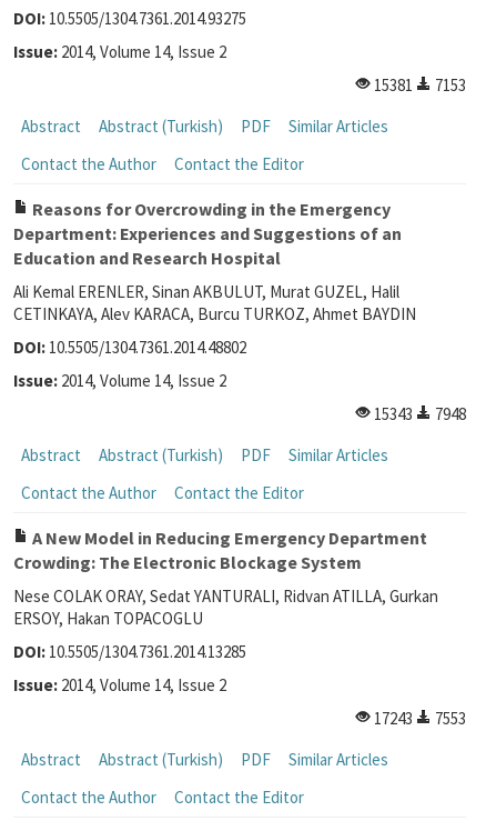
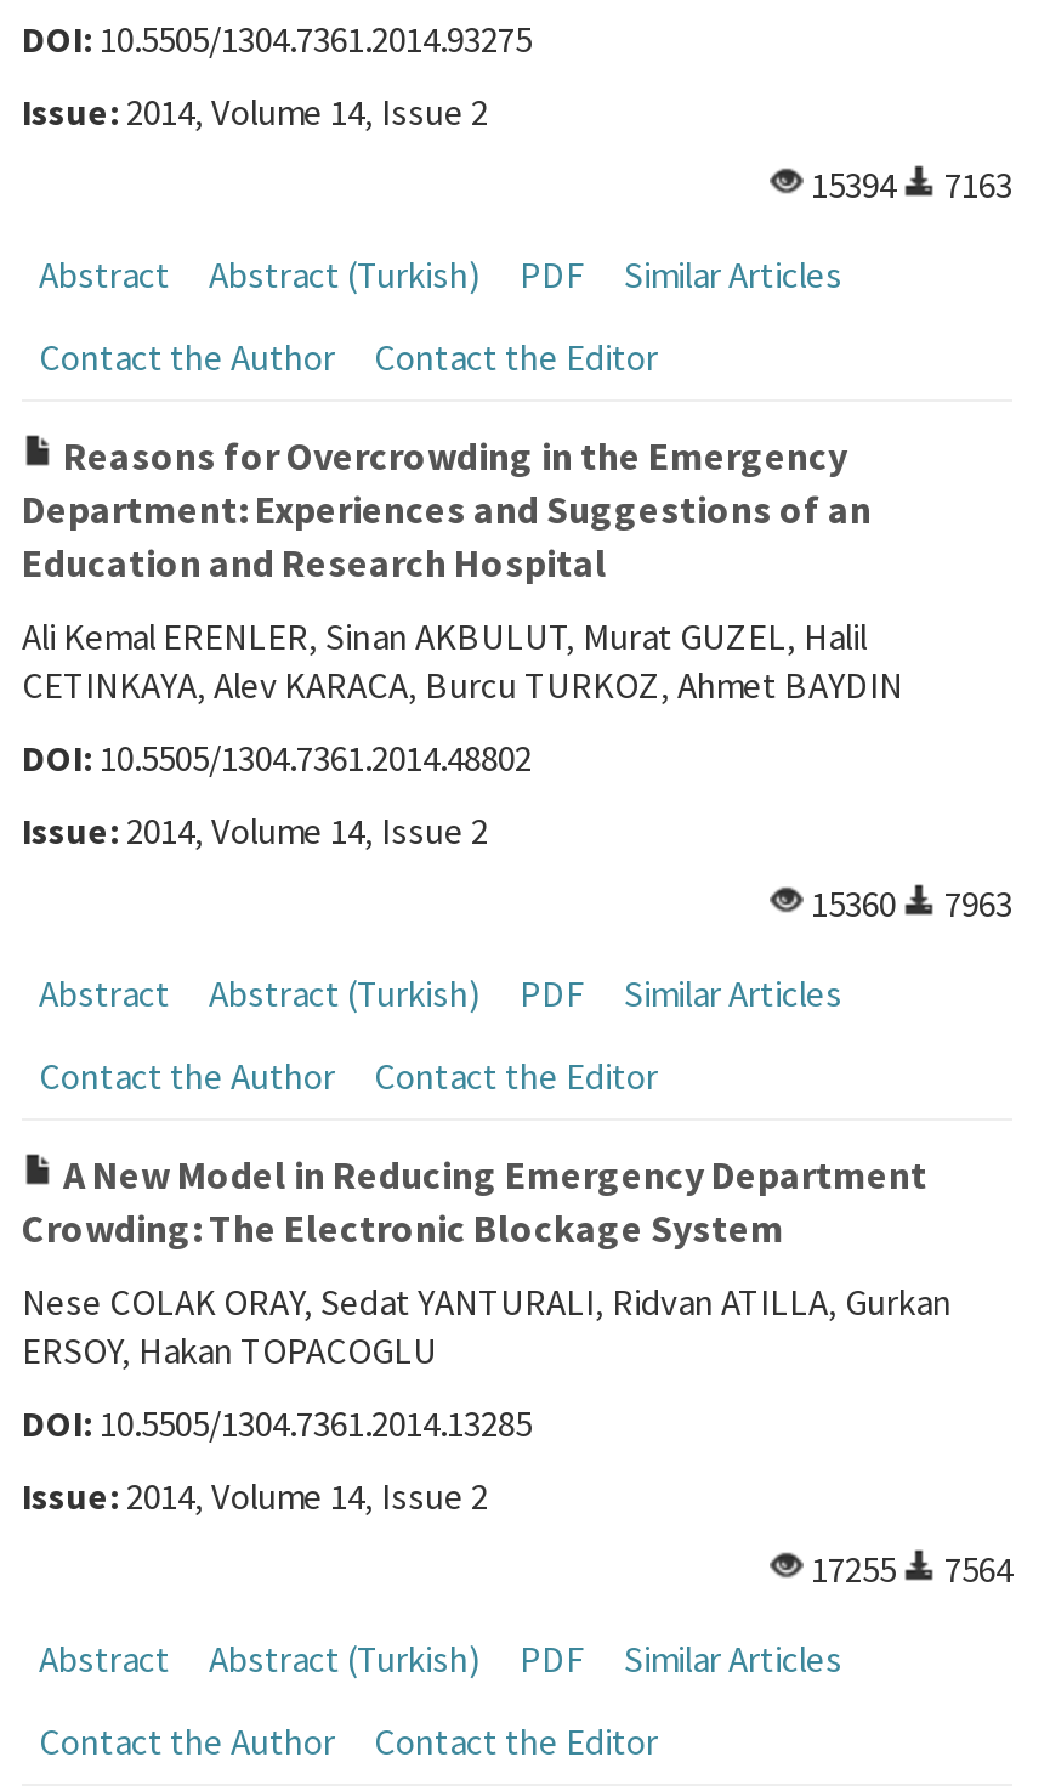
- 15381
+ 15394

- 7153
+ 7163

- 15343
+ 15360

- 7948
+ 7963

- 17243
+ 17255

- 7553
+ 7564
